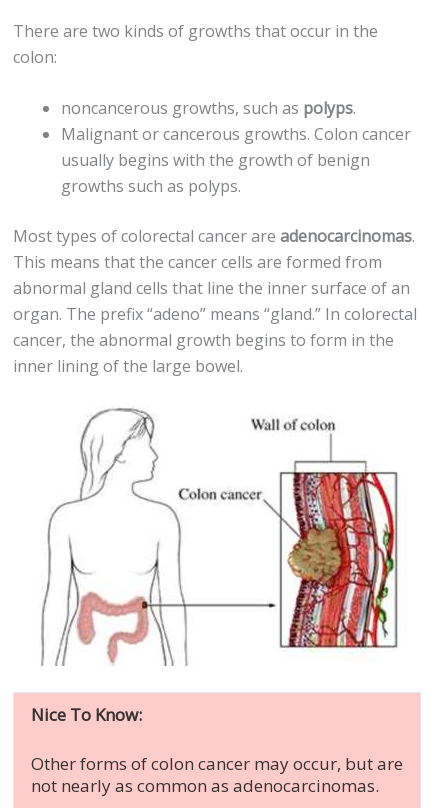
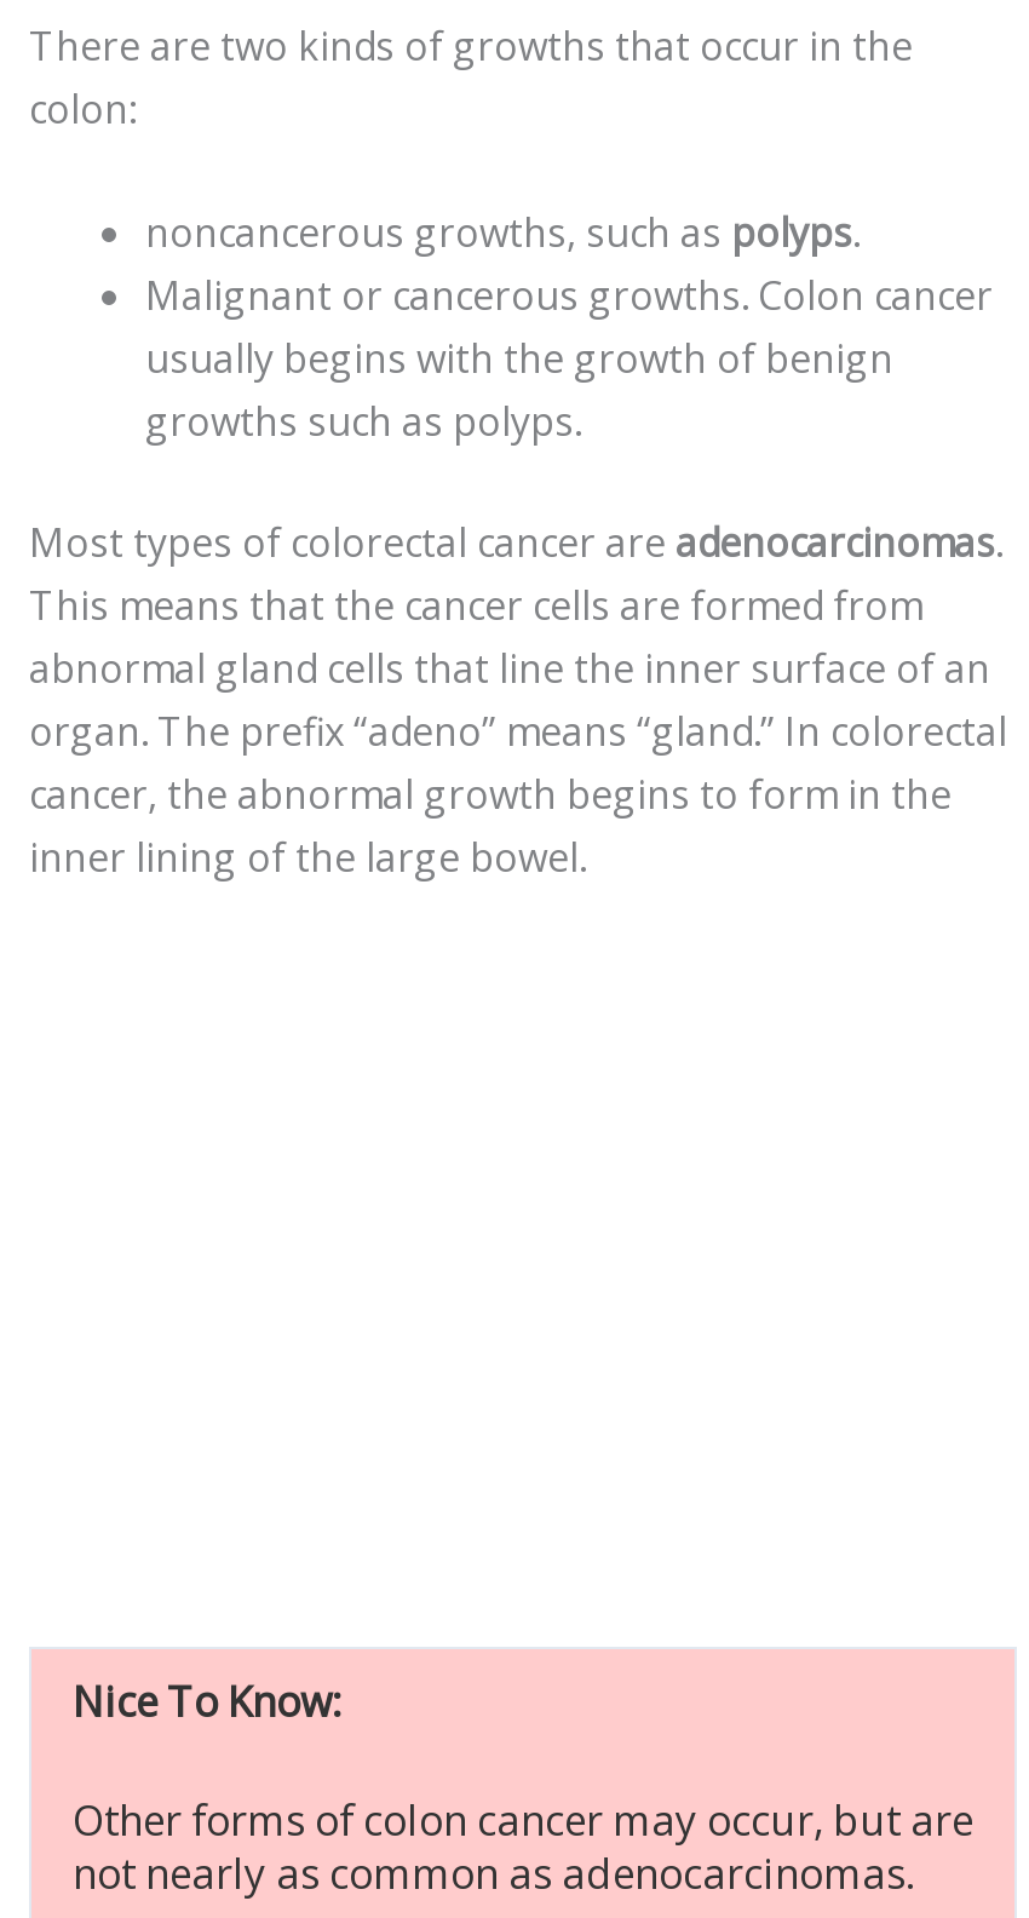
- [image]
